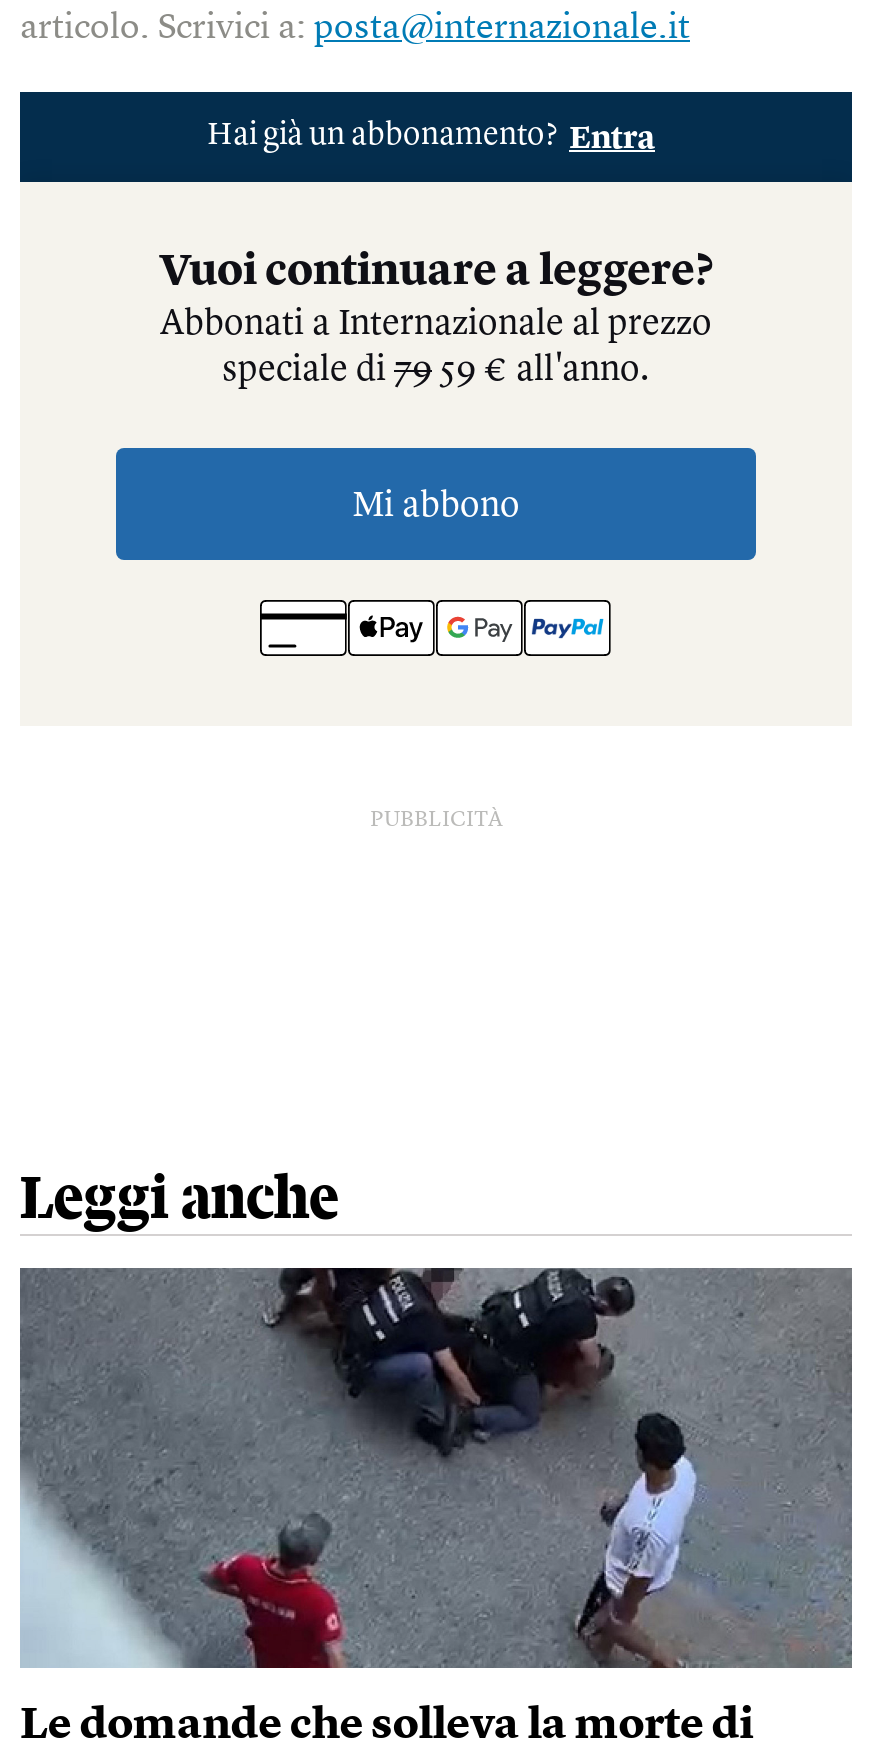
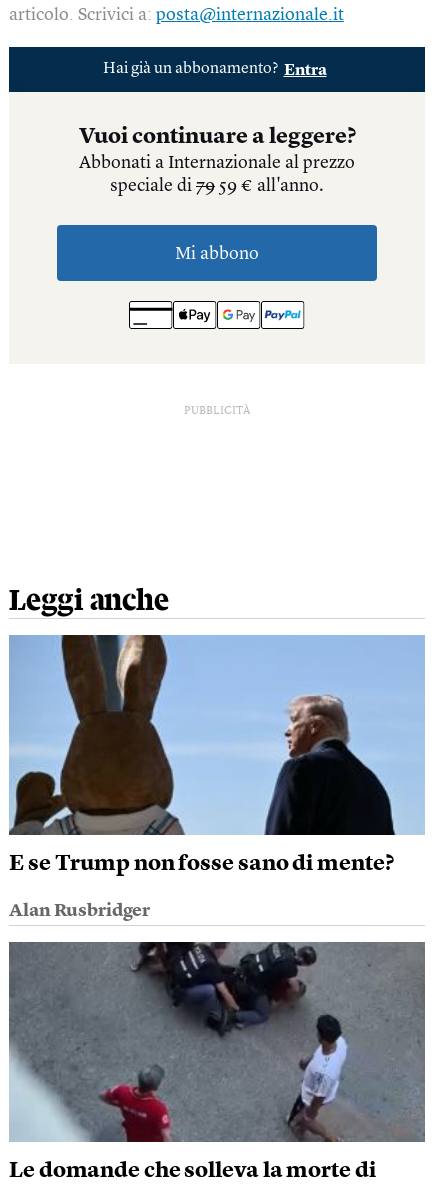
+ [image]
+ E se Trump non fosse sano di mente?
+ Alan Rusbridger
